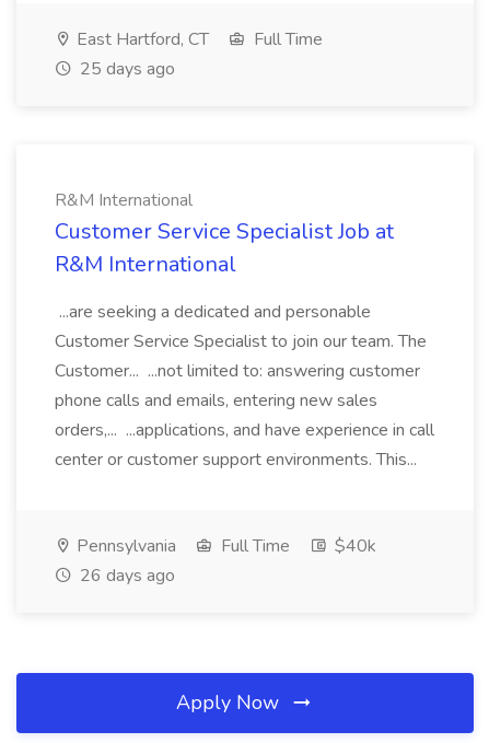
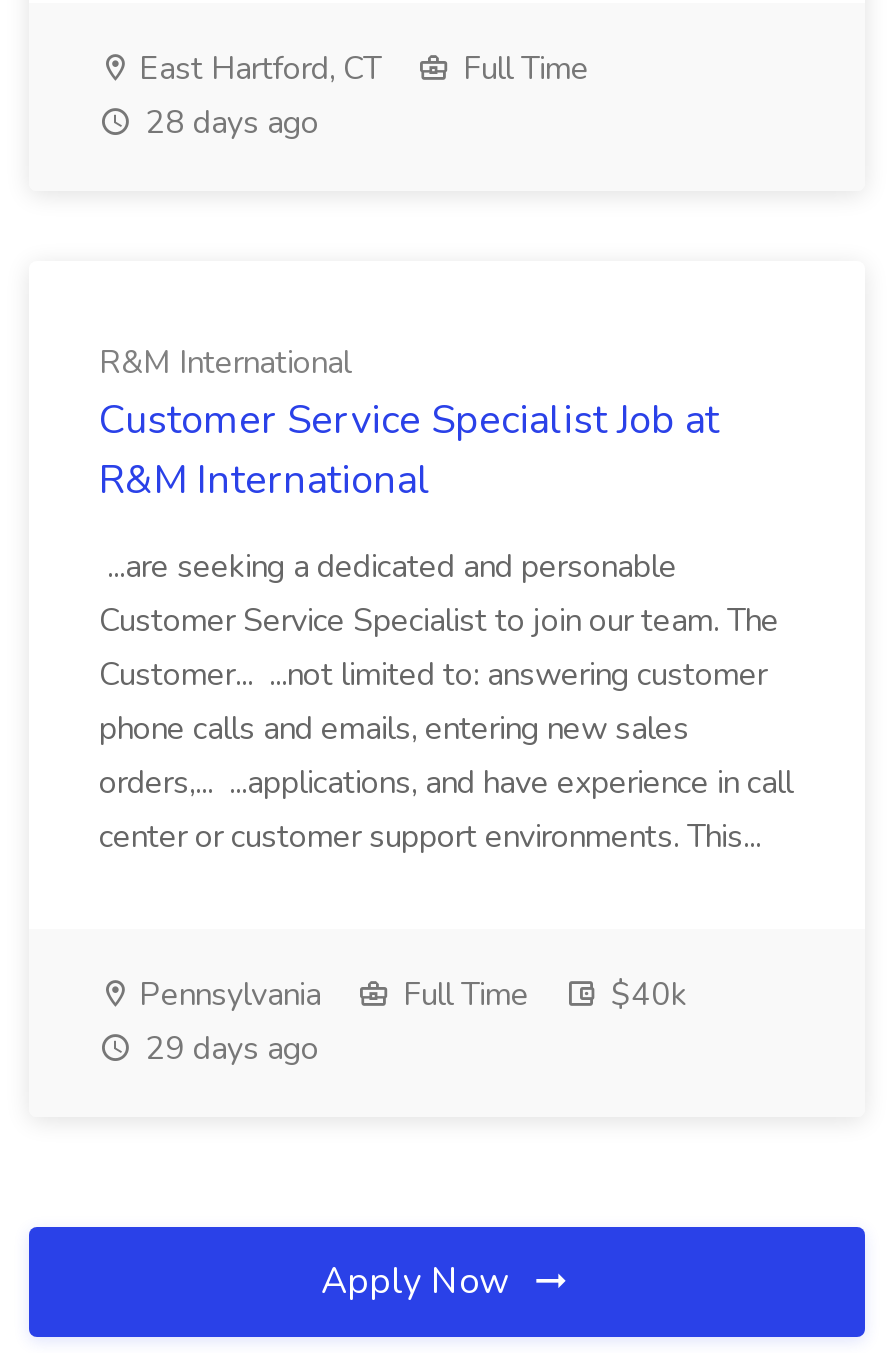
- 25 days ago
+ 28 days ago

- 26 days ago
+ 29 days ago
